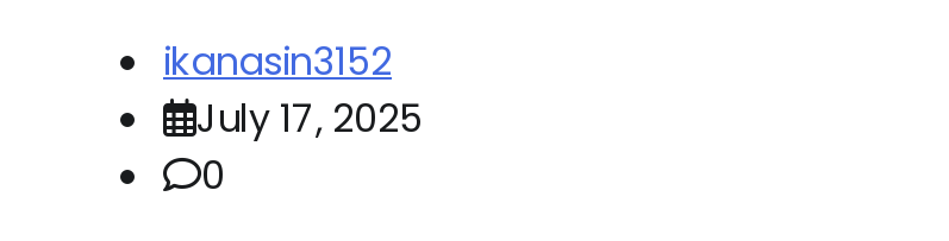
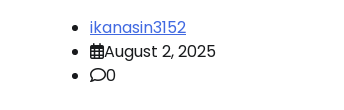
- July 17, 2025
+ August 2, 2025
